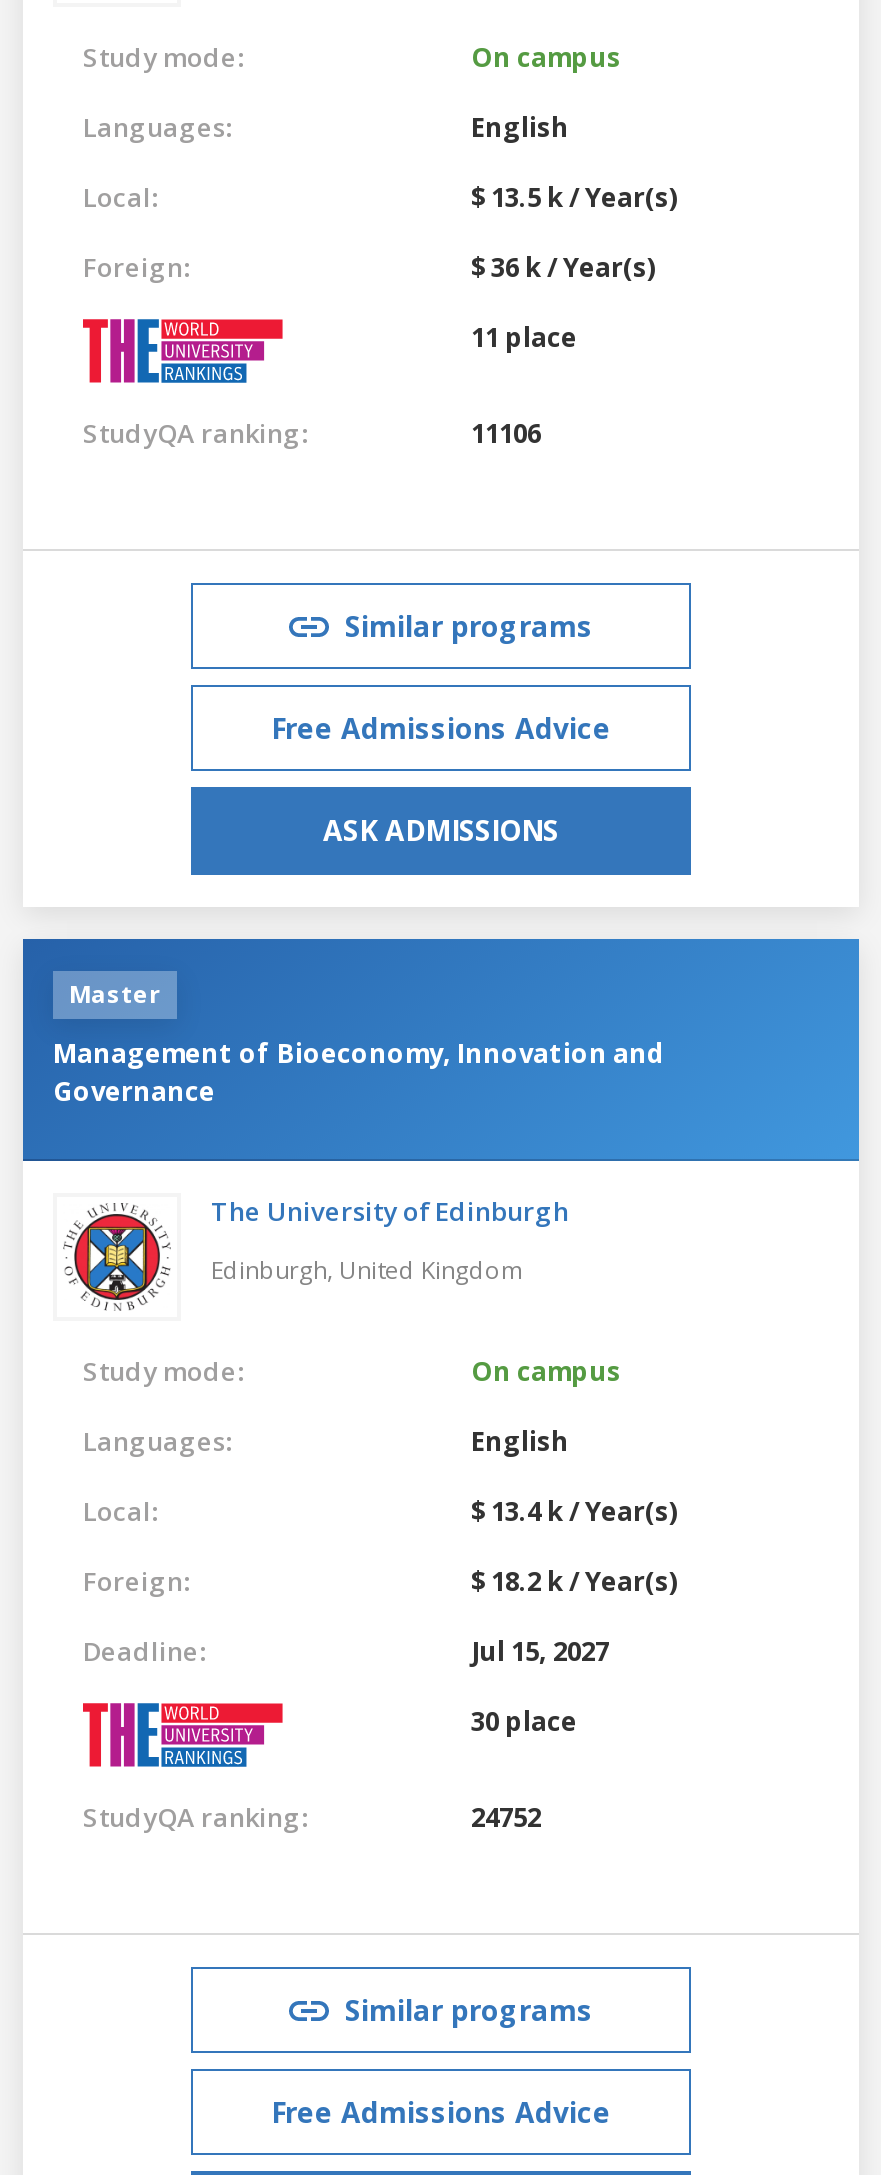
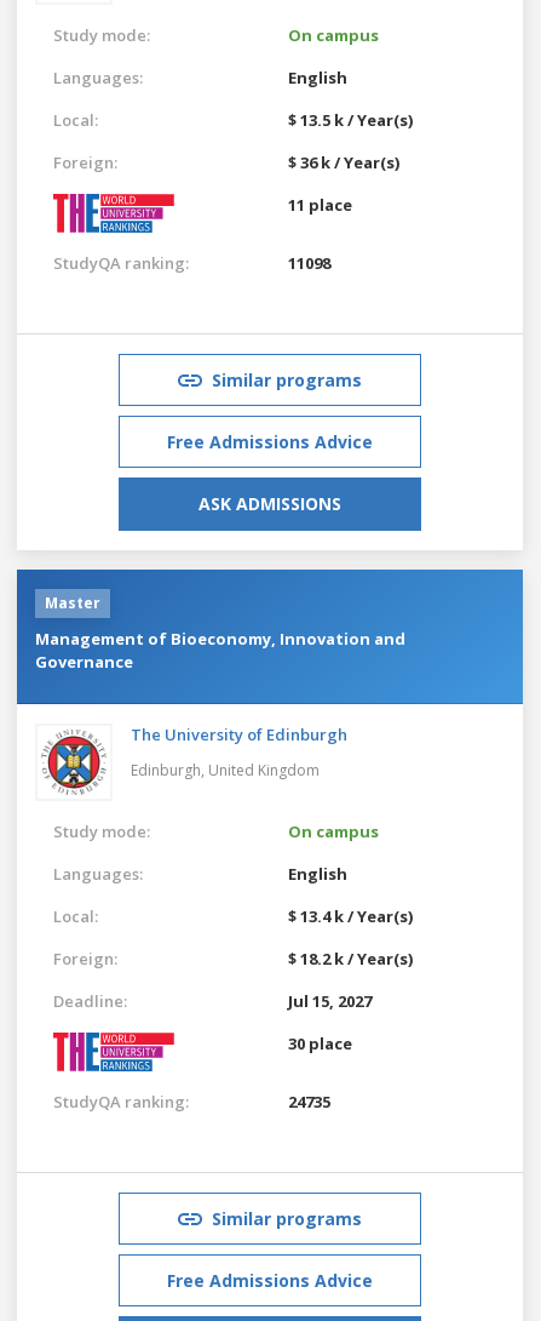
- 11106
+ 11098

- 24752
+ 24735
